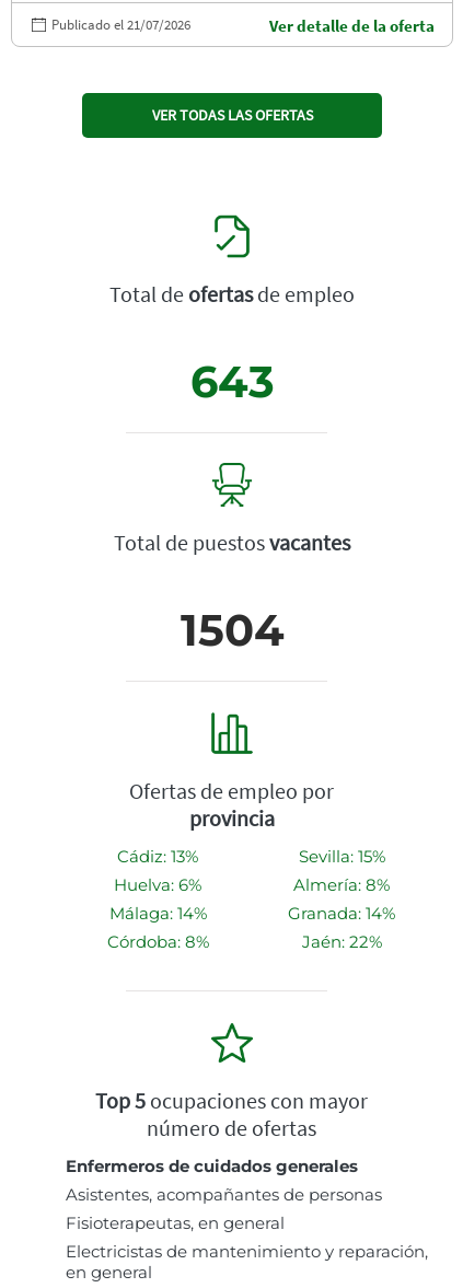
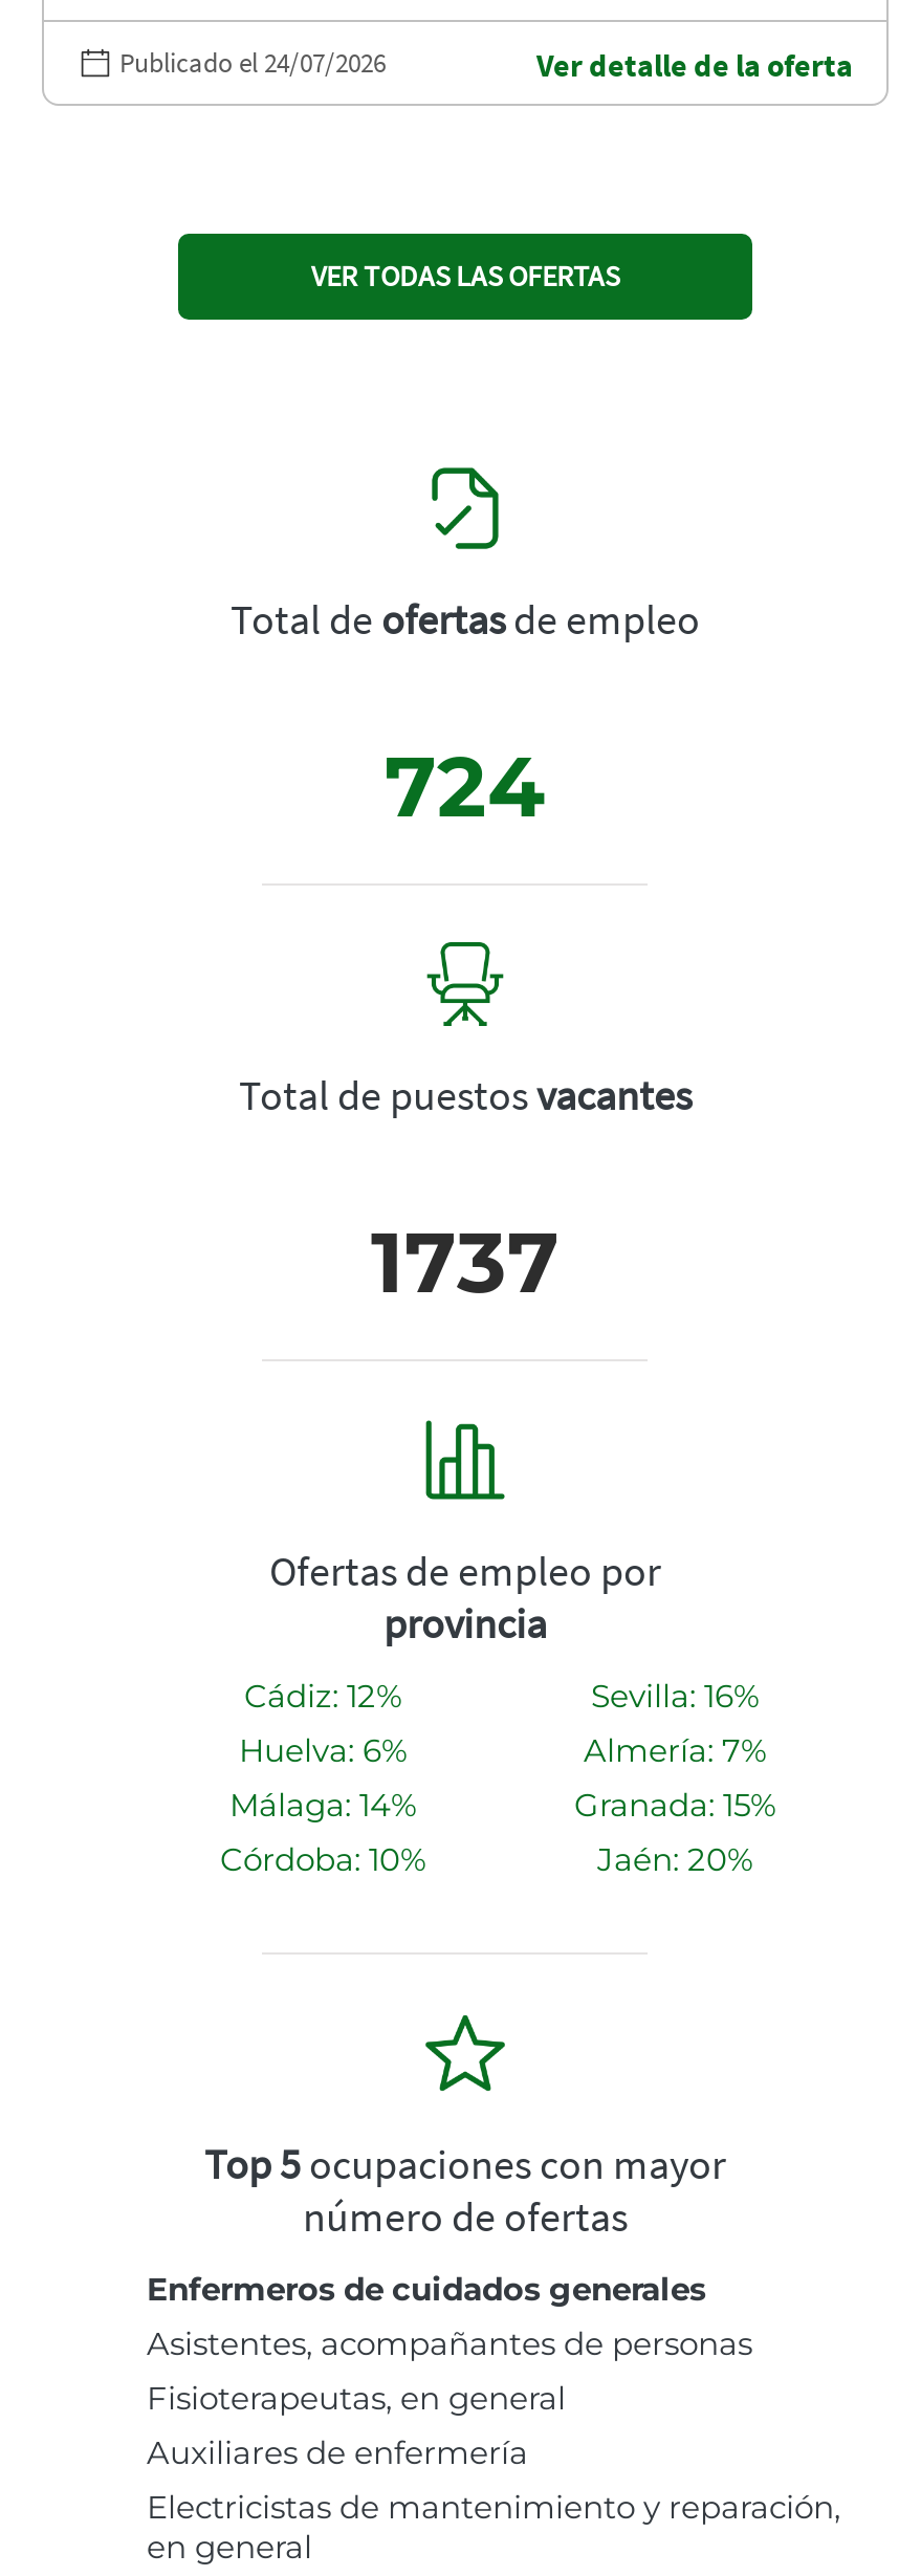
- Publicado el 21/07/2026
+ Publicado el 24/07/2026

- 643
+ 724

- 1504
+ 1737

- Cádiz: 13%
+ Cádiz: 12%

- Sevilla: 15%
+ Sevilla: 16%

- Almería: 8%
+ Almería: 7%

- Granada: 14%
+ Granada: 15%

- Córdoba: 8%
+ Córdoba: 10%

- Jaén: 22%
+ Jaén: 20%

+ Auxiliares de enfermería
